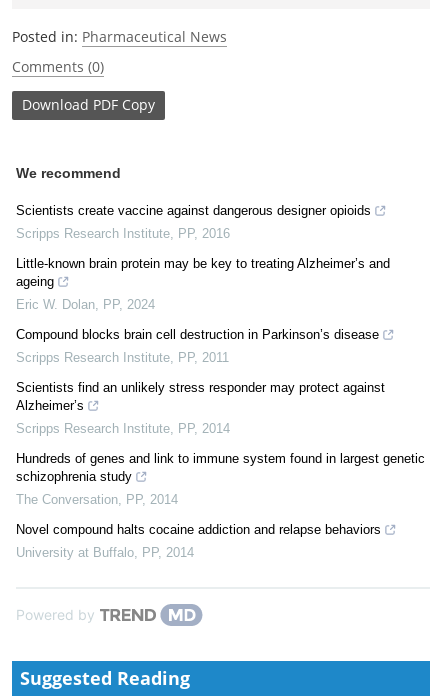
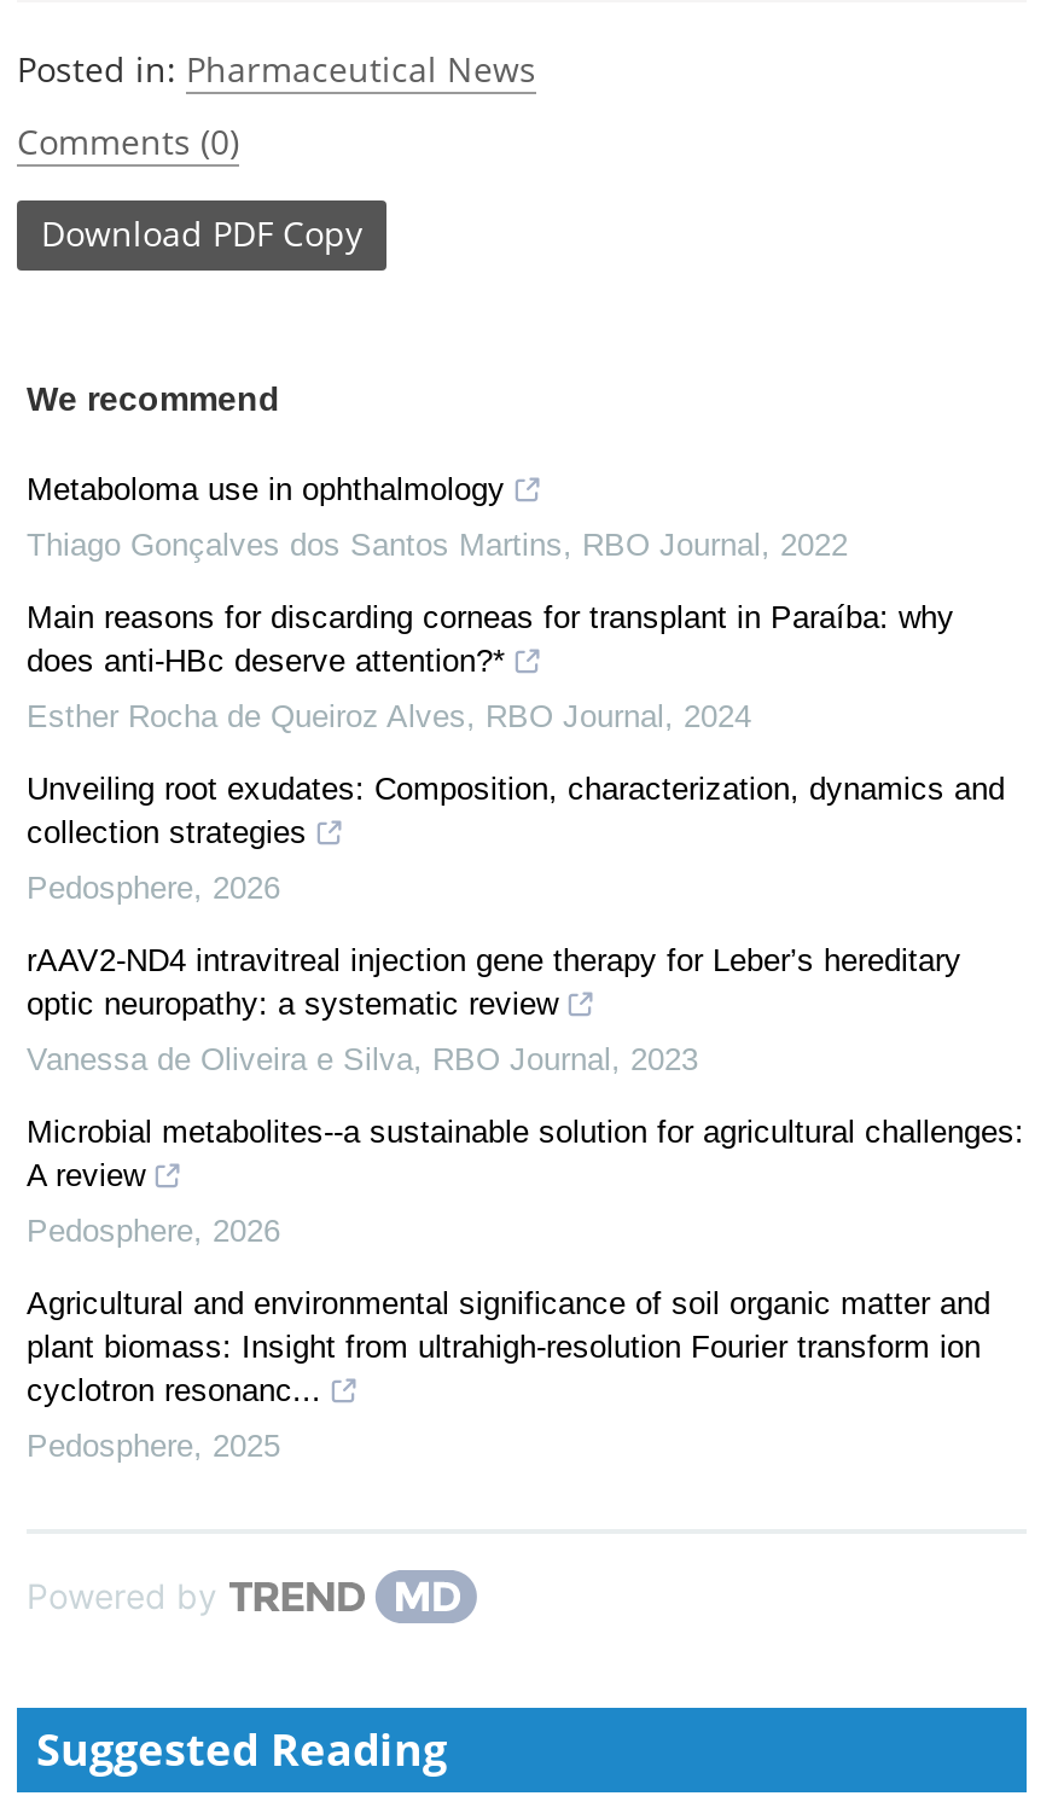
- Scientists create vaccine against dangerous designer opioids
+ Metaboloma use in ophthalmology

- Scripps Research Institute, PP, 2016
+ Thiago Gonçalves dos Santos Martins, RBO Journal, 2022

- Little-known brain protein may be key to treating Alzheimer’s and
- ageing
+ Main reasons for discarding corneas for transplant in Paraíba: why
+ does anti-HBc deserve attention?*

- Eric W. Dolan, PP, 2024
+ Esther Rocha de Queiroz Alves, RBO Journal, 2024

- Compound blocks brain cell destruction in Parkinson’s disease
+ Unveiling root exudates: Composition, characterization, dynamics and
+ collection strategies

- Scripps Research Institute, PP, 2011
+ Pedosphere, 2026

- Scientists find an unlikely stress responder may protect against
- Alzheimer’s
+ rAAV2-ND4 intravitreal injection gene therapy for Leber’s hereditary
+ optic neuropathy: a systematic review

- Scripps Research Institute, PP, 2014
+ Vanessa de Oliveira e Silva, RBO Journal, 2023

- Hundreds of genes and link to immune system found in largest genetic
- schizophrenia study
+ Microbial metabolites--a sustainable solution for agricultural challenges:
+ A review

- The Conversation, PP, 2014
+ Pedosphere, 2026

- Novel compound halts cocaine addiction and relapse behaviors
+ Agricultural and environmental significance of soil organic matter and
+ plant biomass: Insight from ultrahigh-resolution Fourier transform ion
+ cyclotron resonanc...

- University at Buffalo, PP, 2014
+ Pedosphere, 2025
